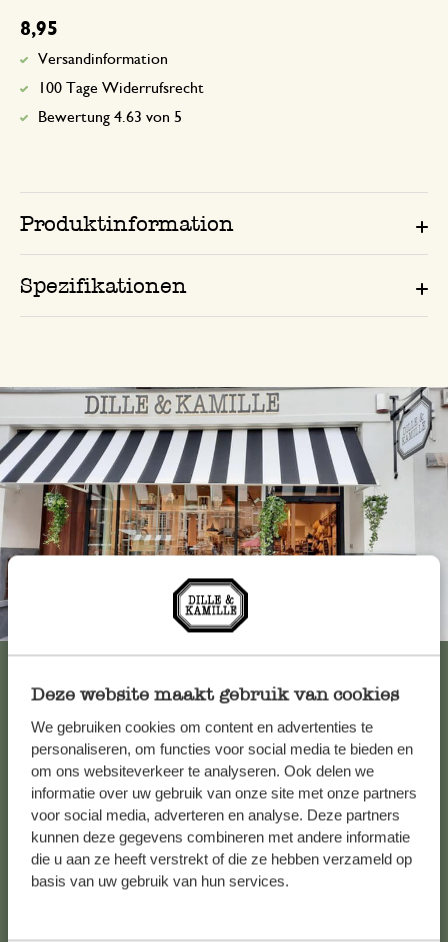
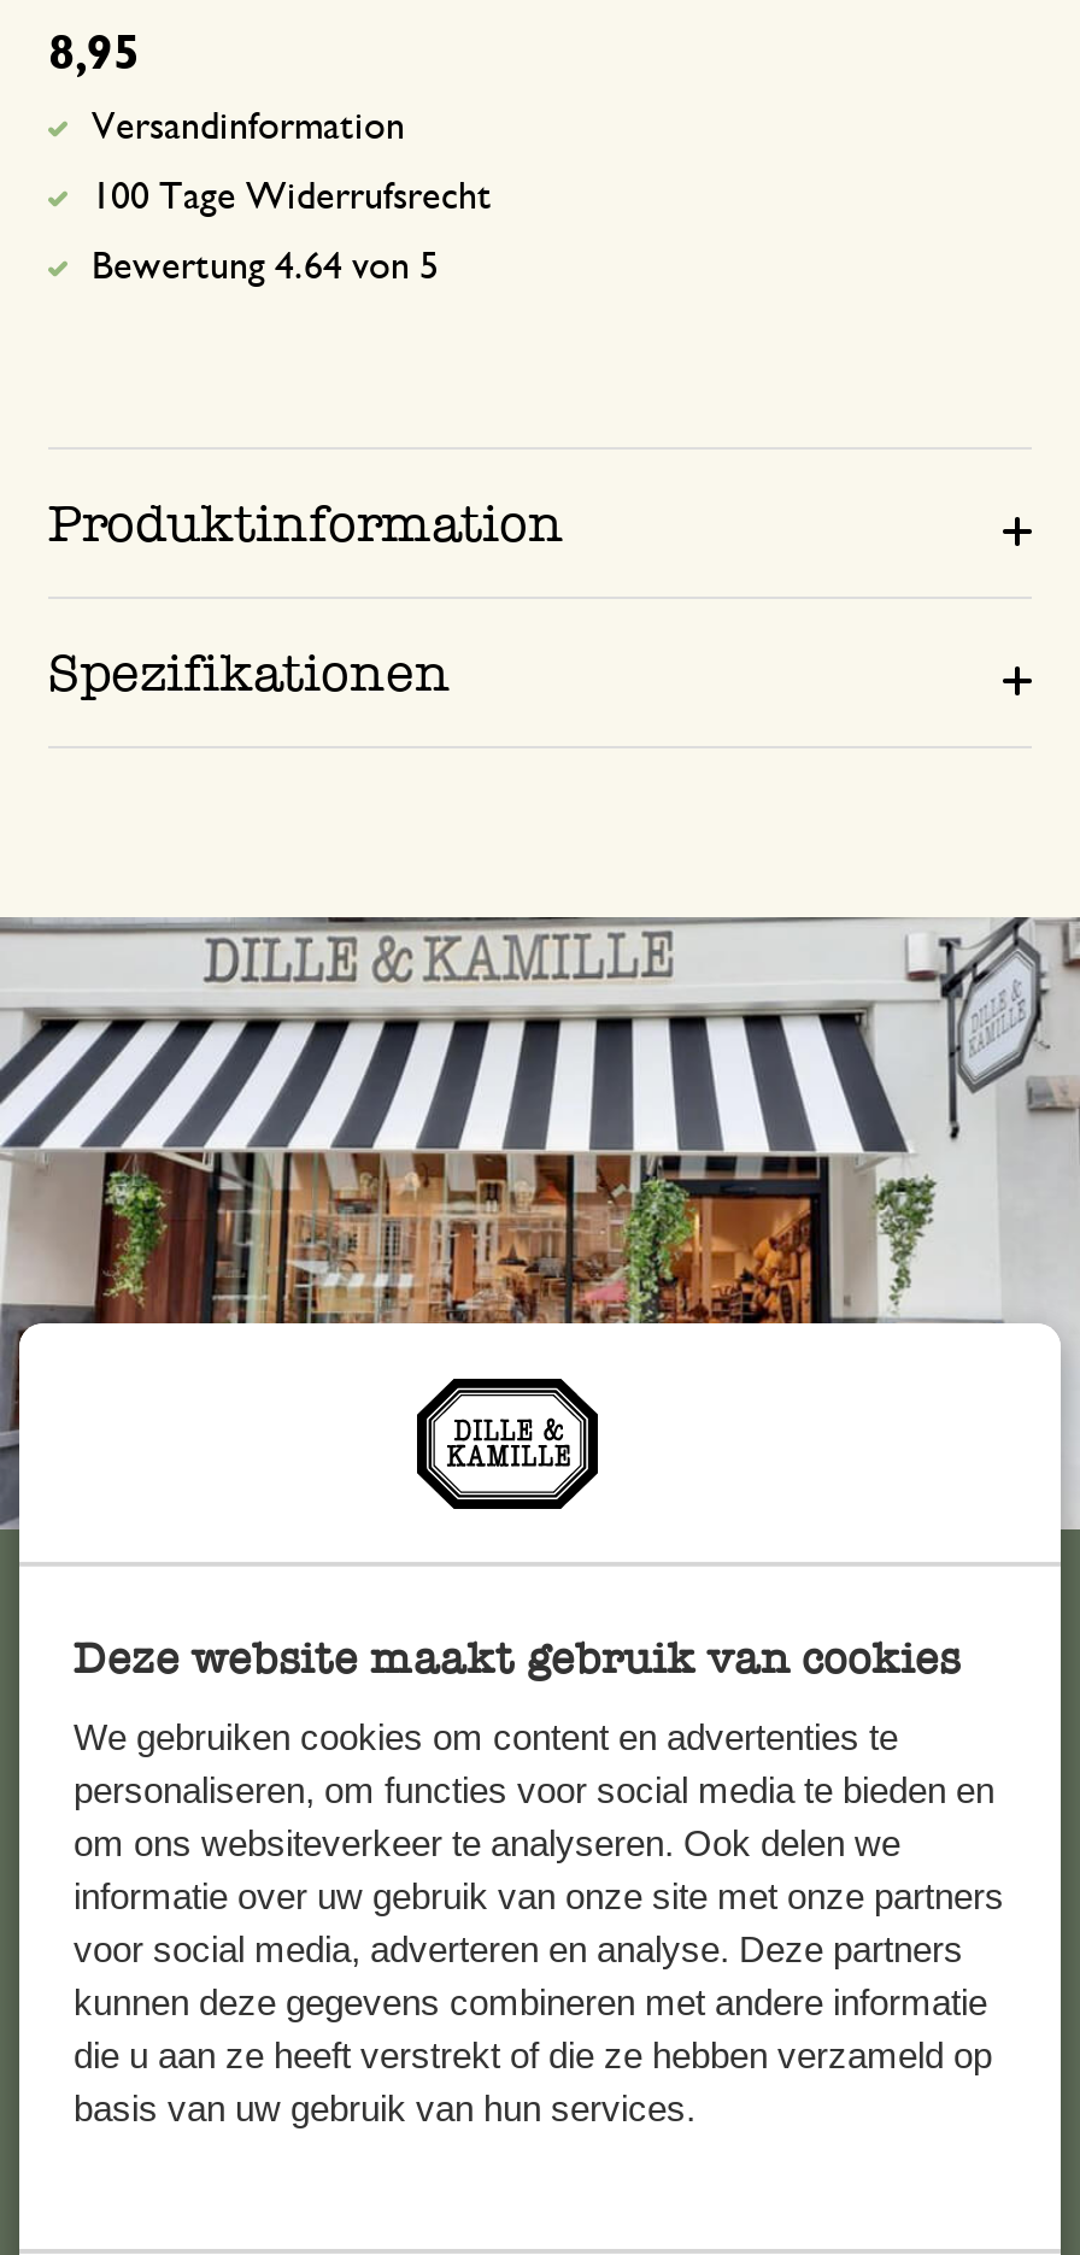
- Bewertung 4.63 von 5
+ Bewertung 4.64 von 5
